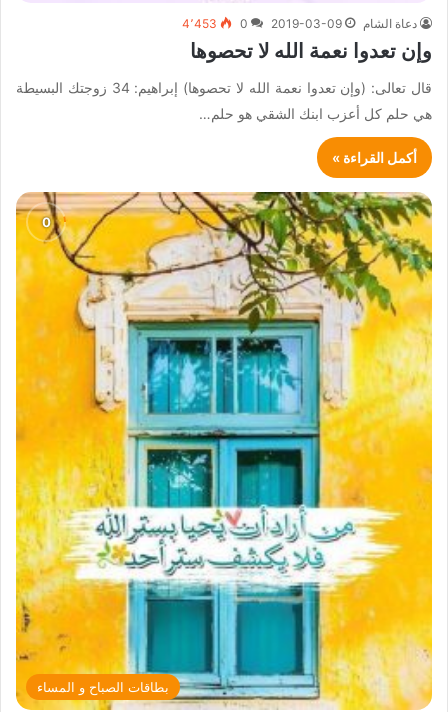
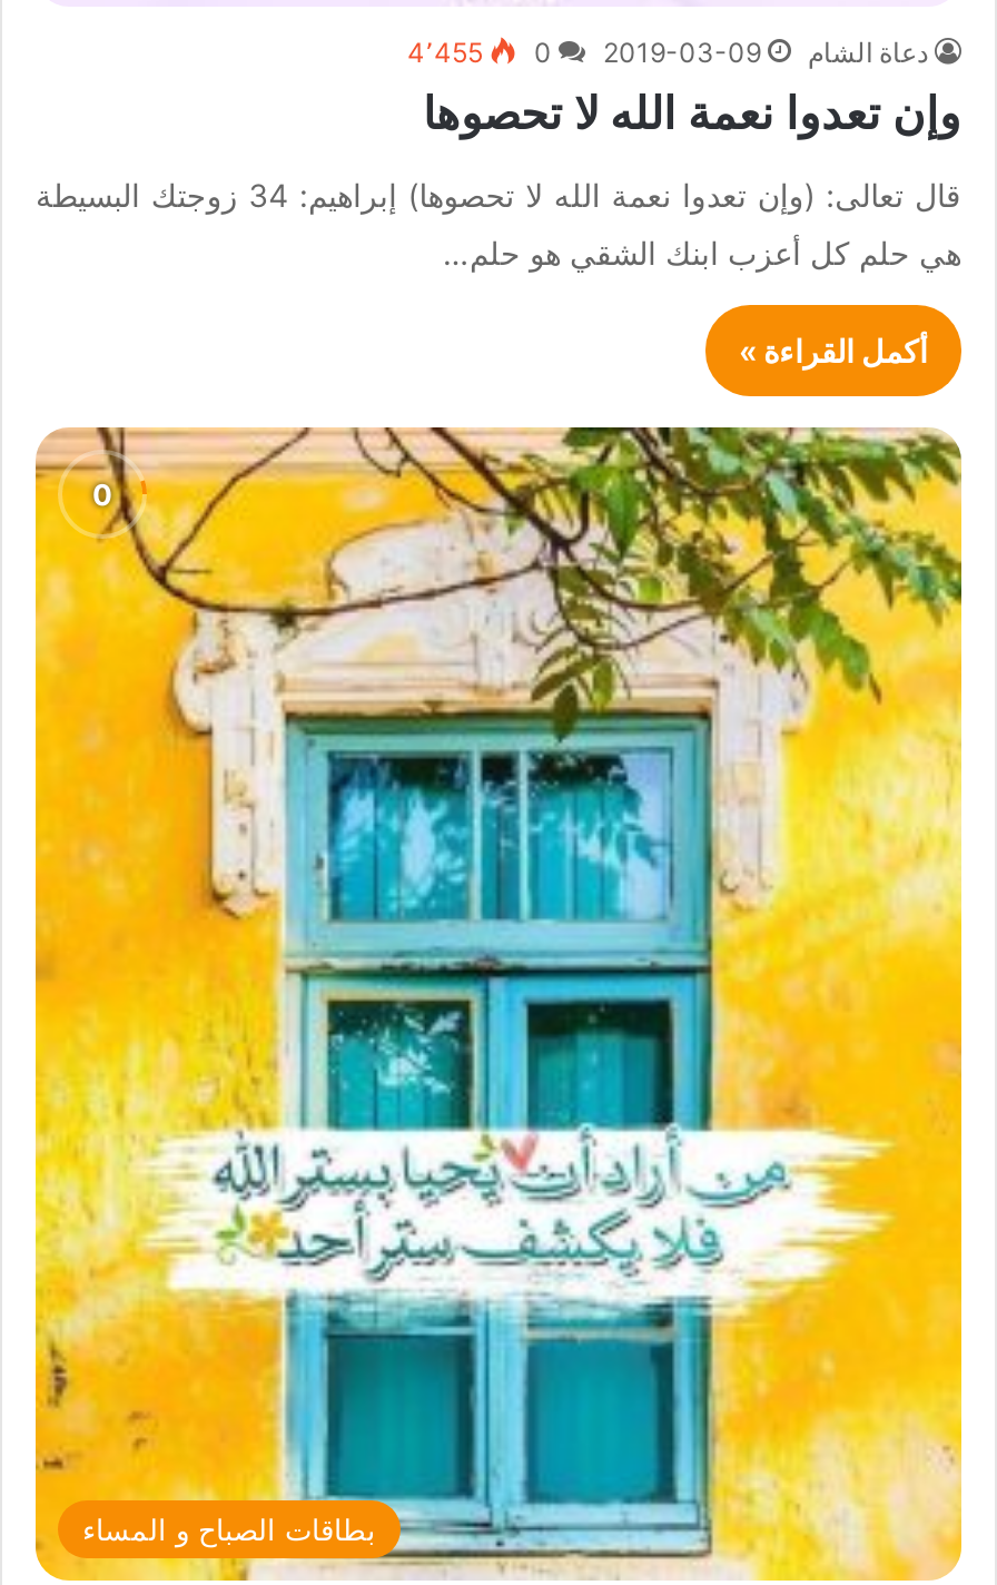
- دعاة الشام 2019-03-09 0 4٬453
+ دعاة الشام 2019-03-09 0 4٬455
